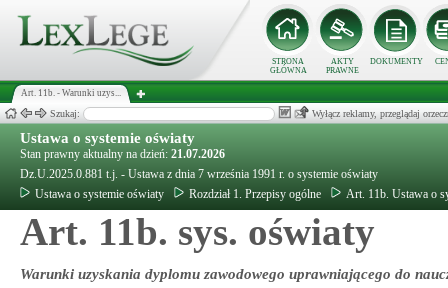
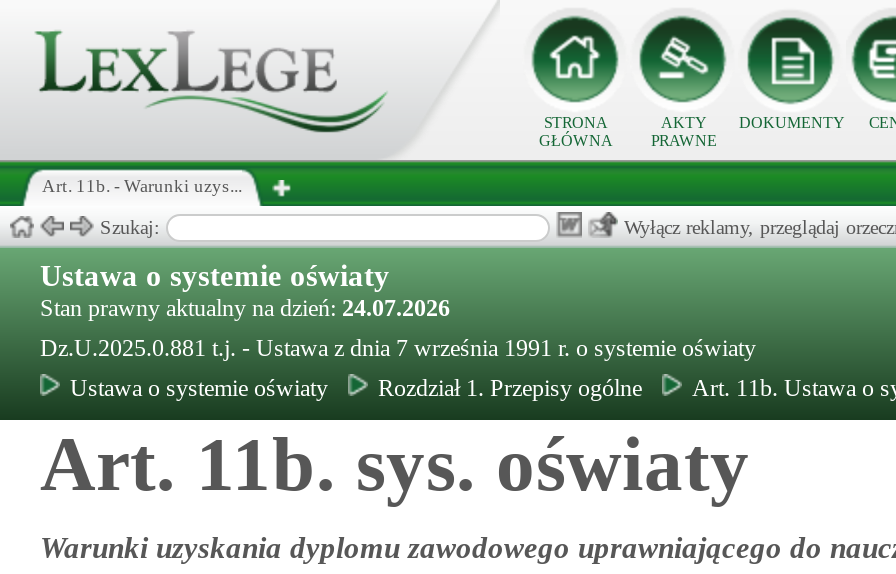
- Stan prawny aktualny na dzień: 21.07.2026
+ Stan prawny aktualny na dzień: 24.07.2026
